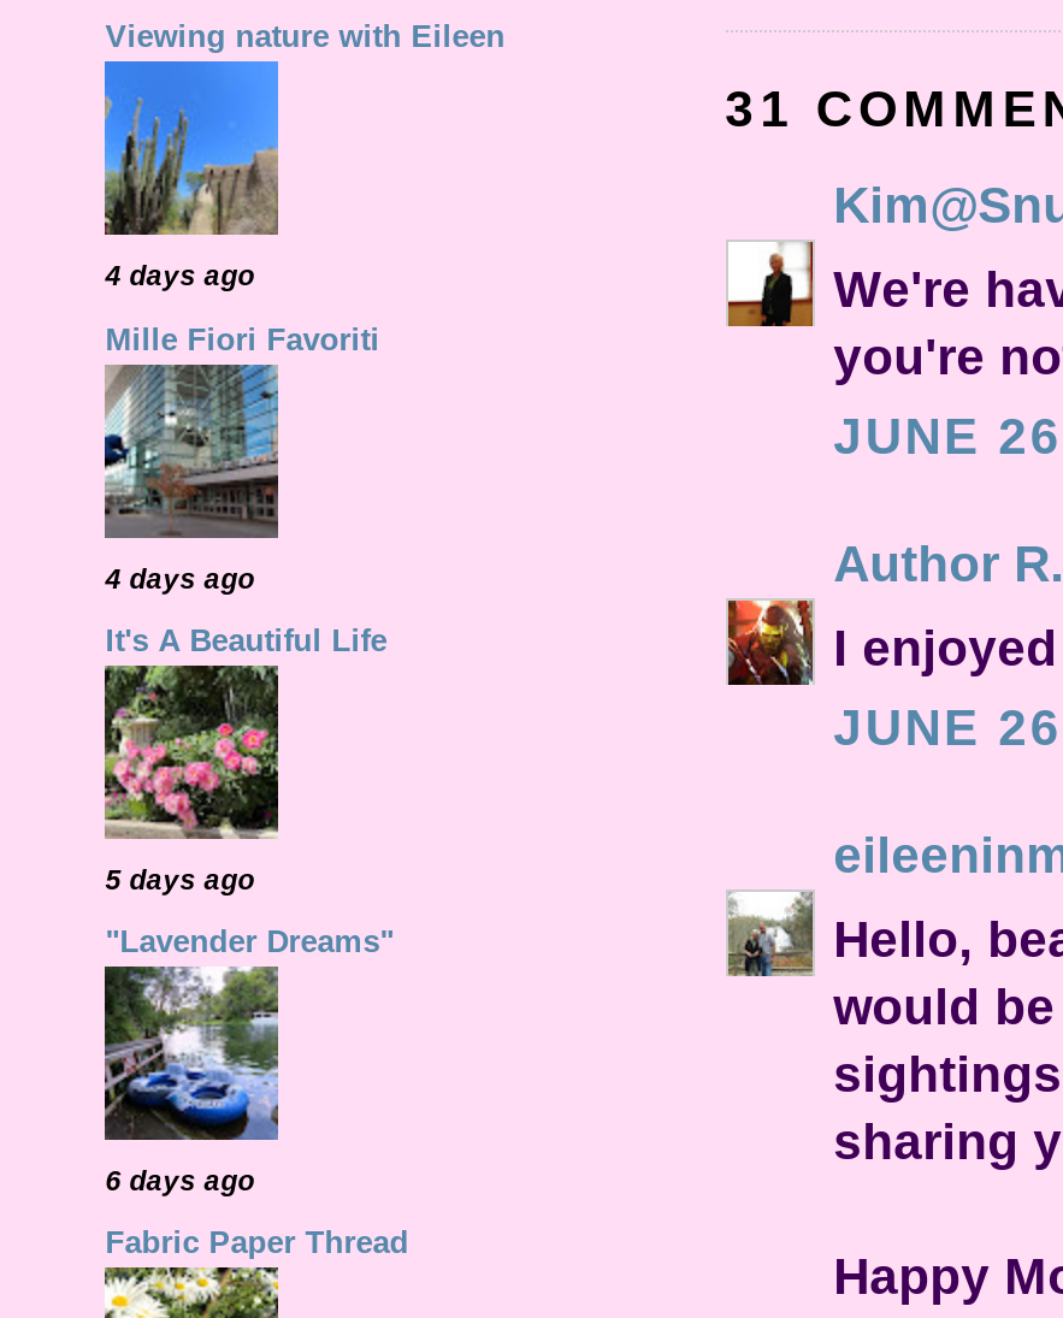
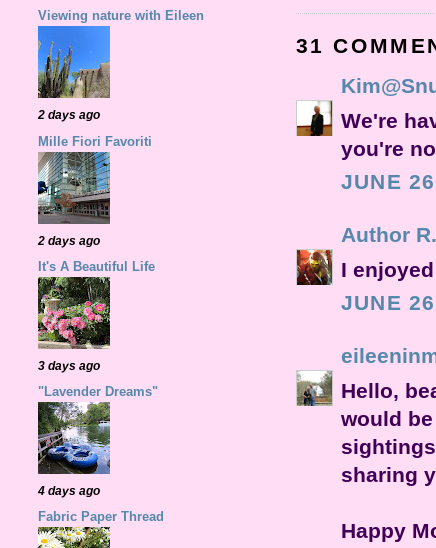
- 4 days ago
+ 2 days ago

- 4 days ago
+ 2 days ago

- 5 days ago
+ 3 days ago

- 6 days ago
+ 4 days ago
